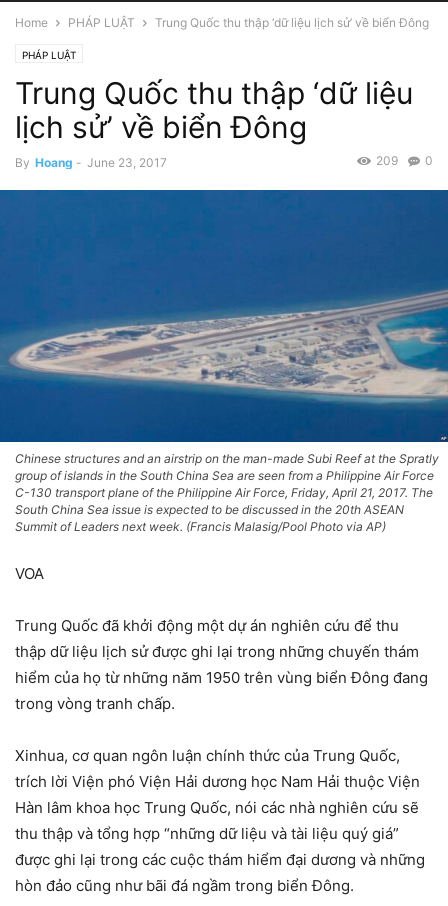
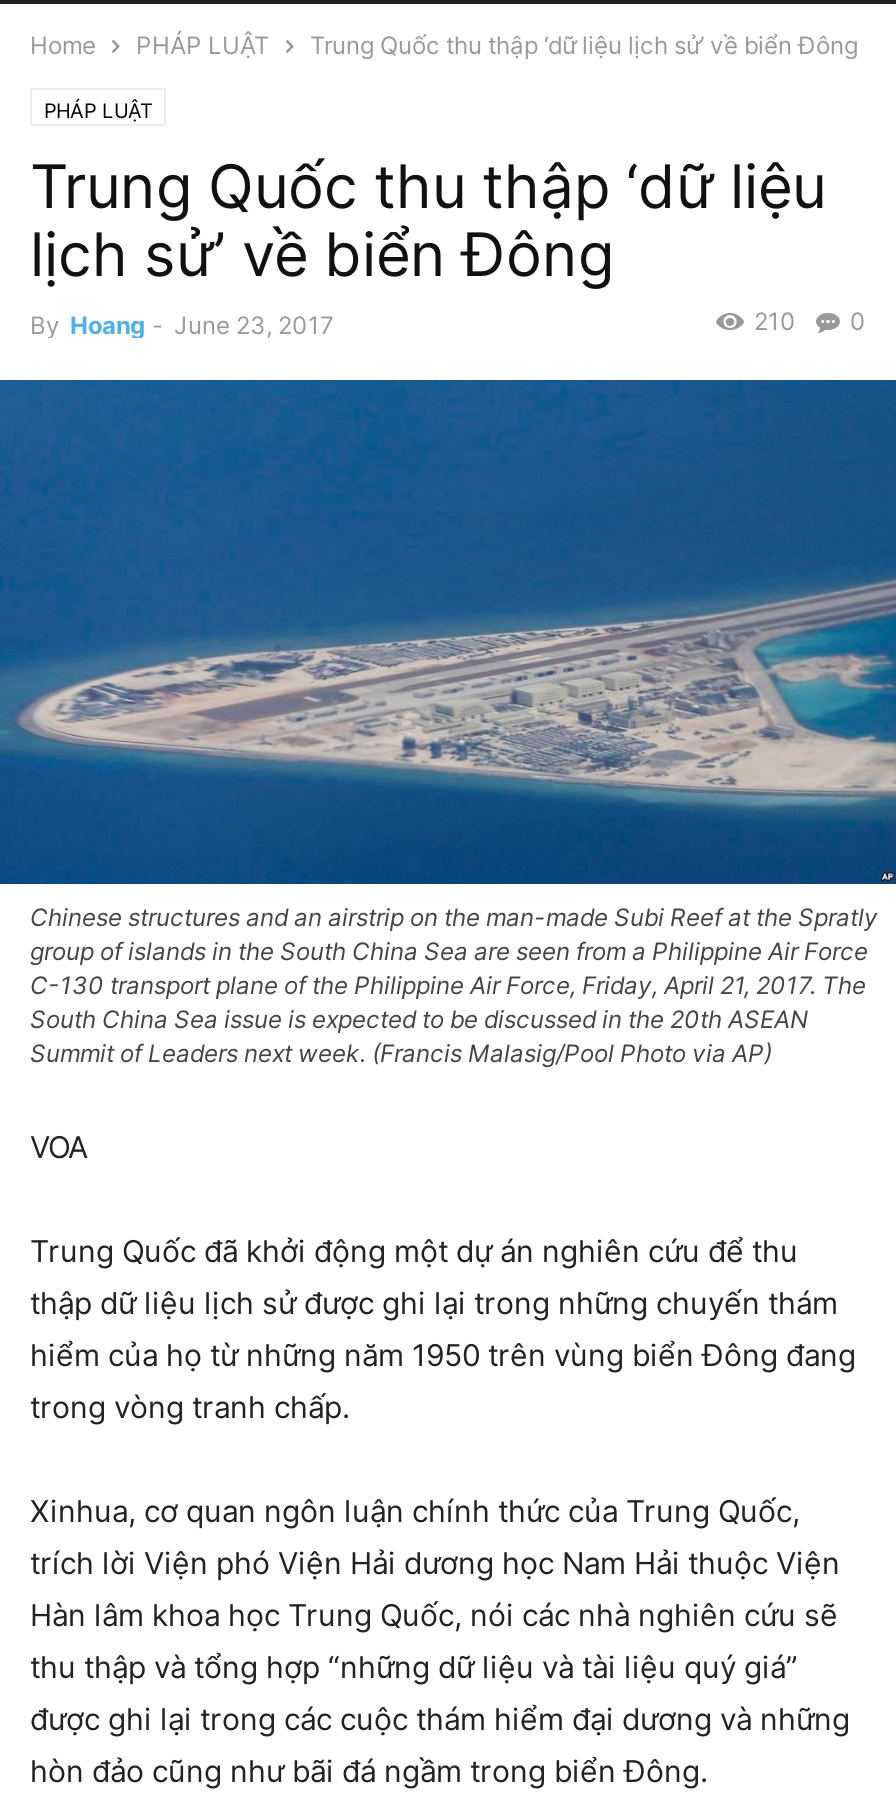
- 209 0
+ 210 0
